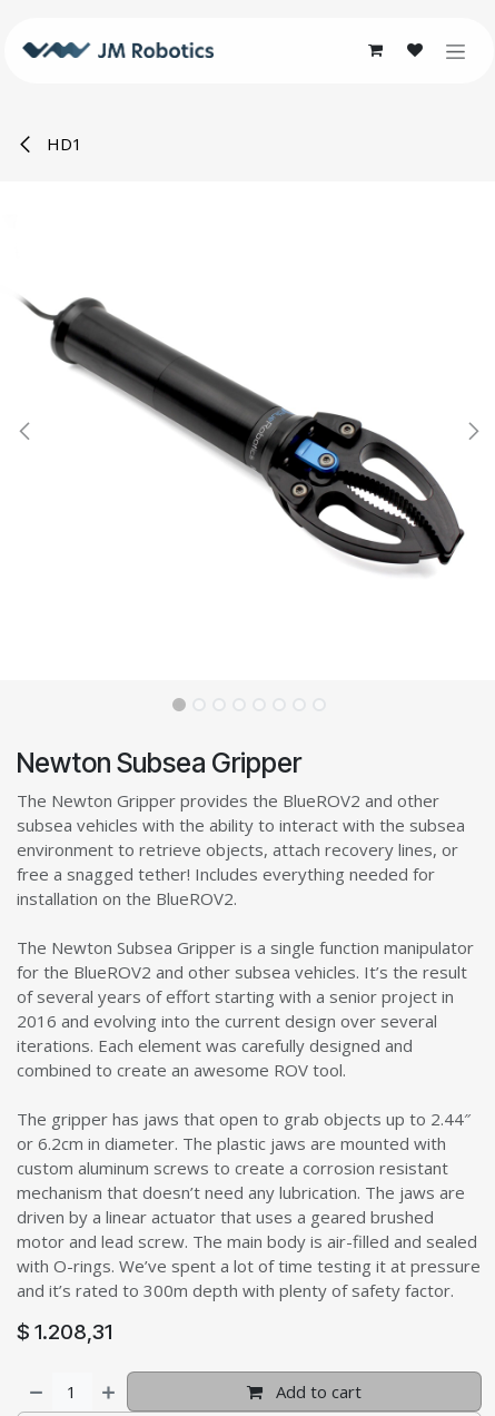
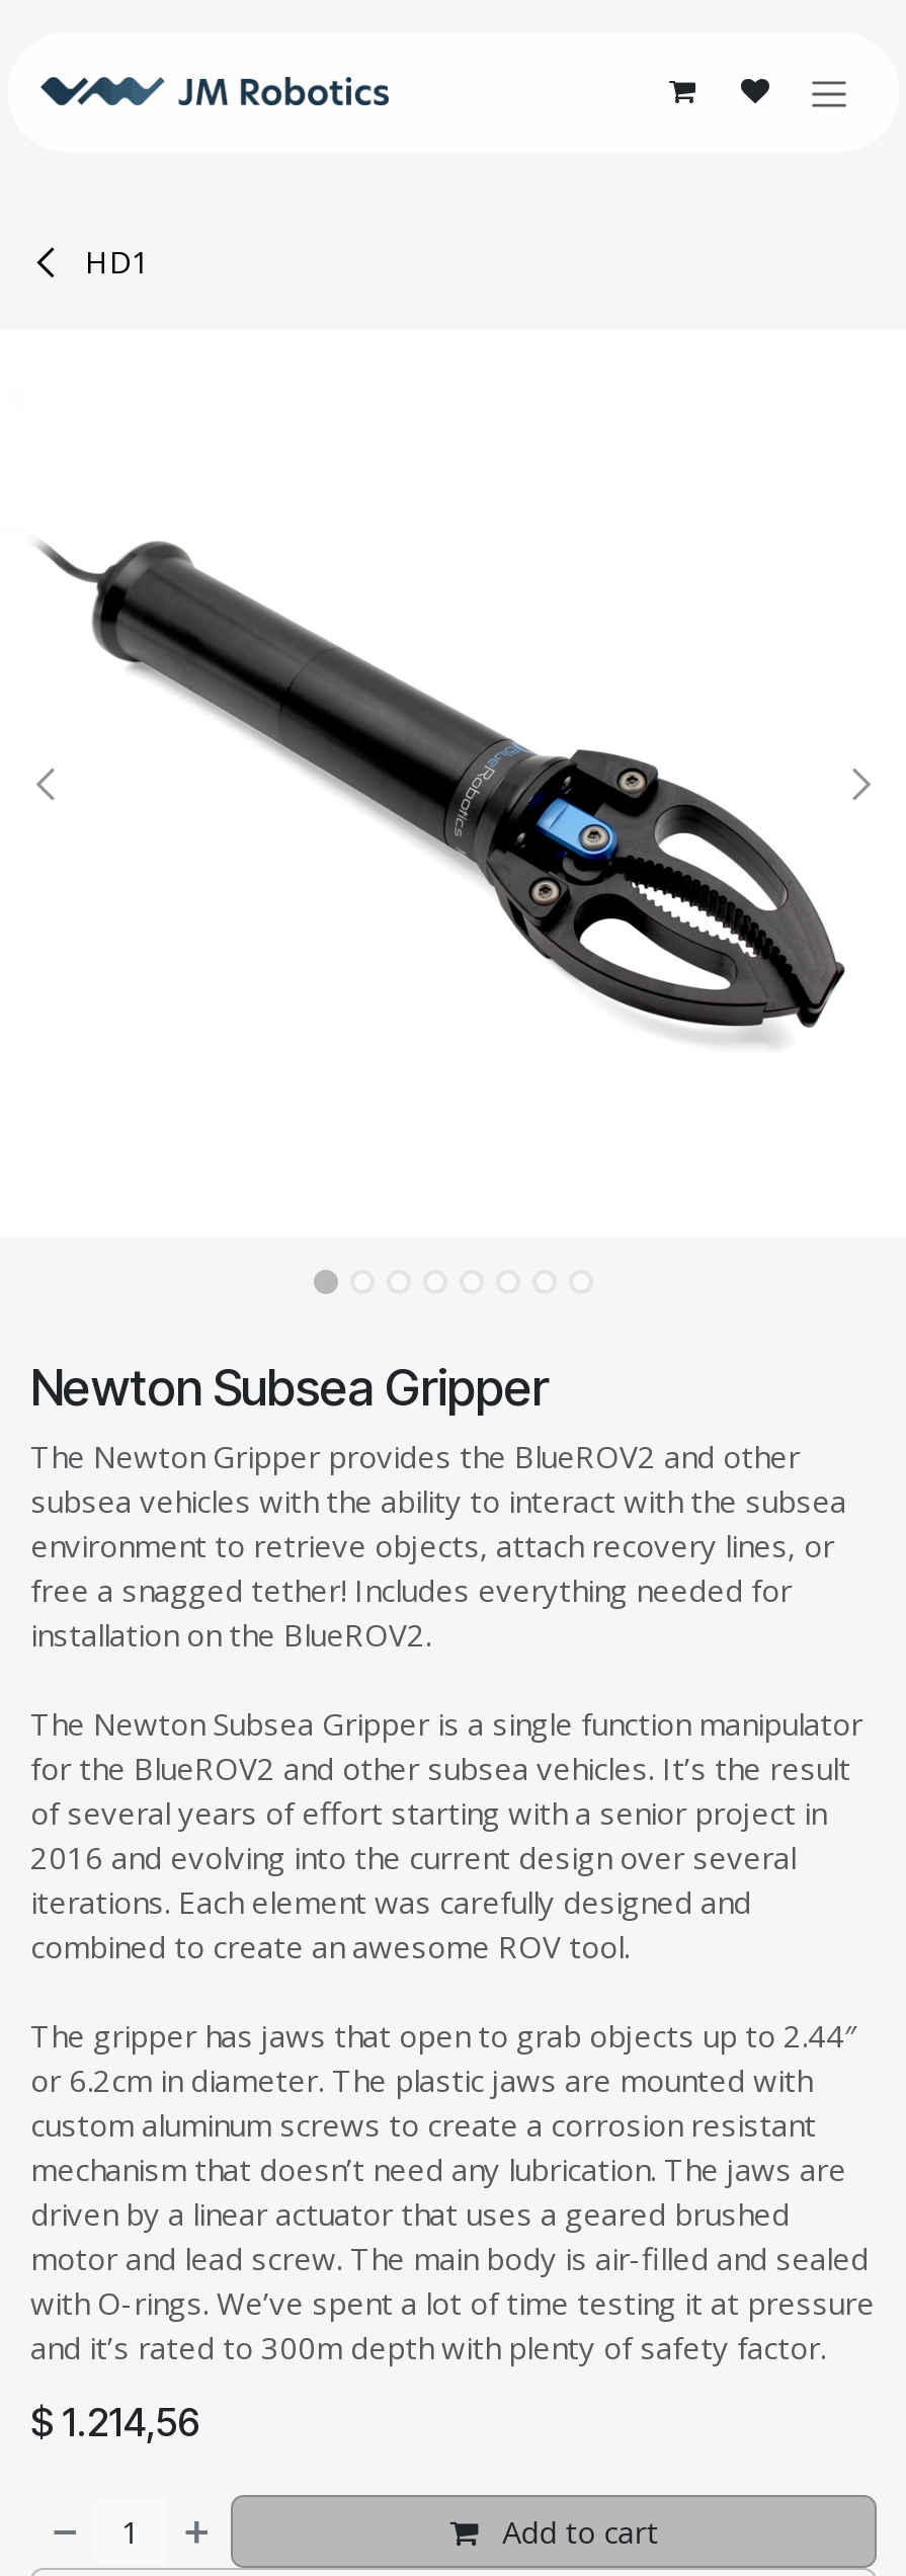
- $1.208,31
+ $1.214,56
